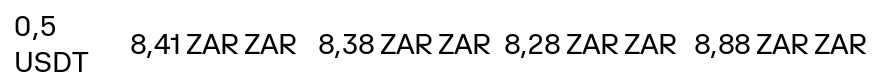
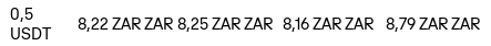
- 8,41 ZAR ZAR
- 8,38 ZAR ZAR 8,28 ZAR ZAR 8,88 ZAR ZAR
+ 8,22 ZAR ZAR 8,25 ZAR ZAR 8,16 ZAR ZAR
+ 8,79 ZAR ZAR
